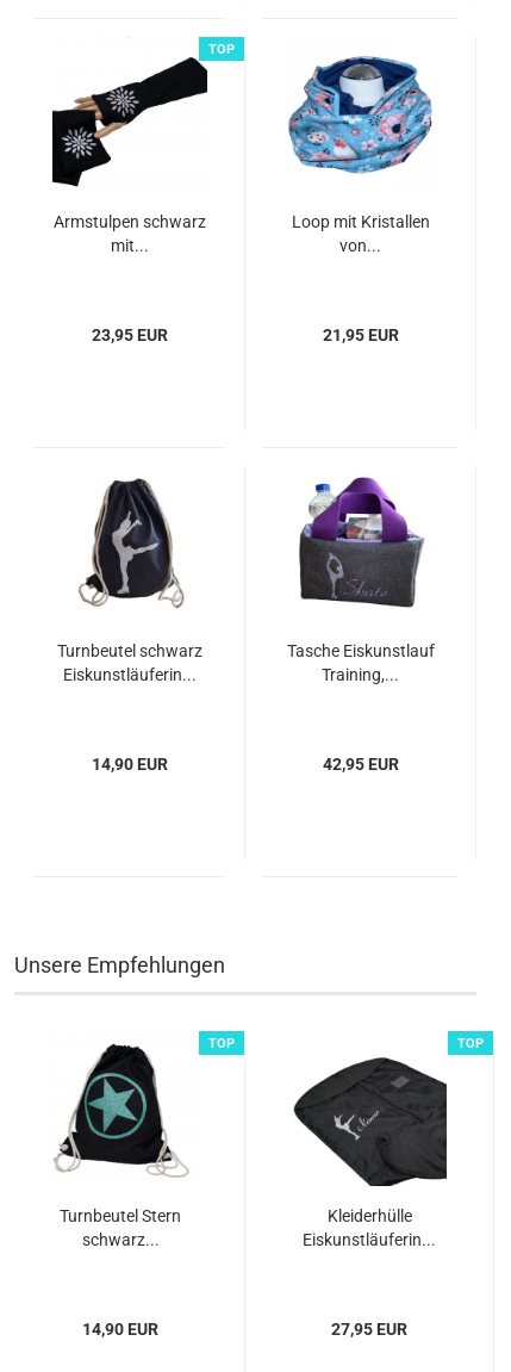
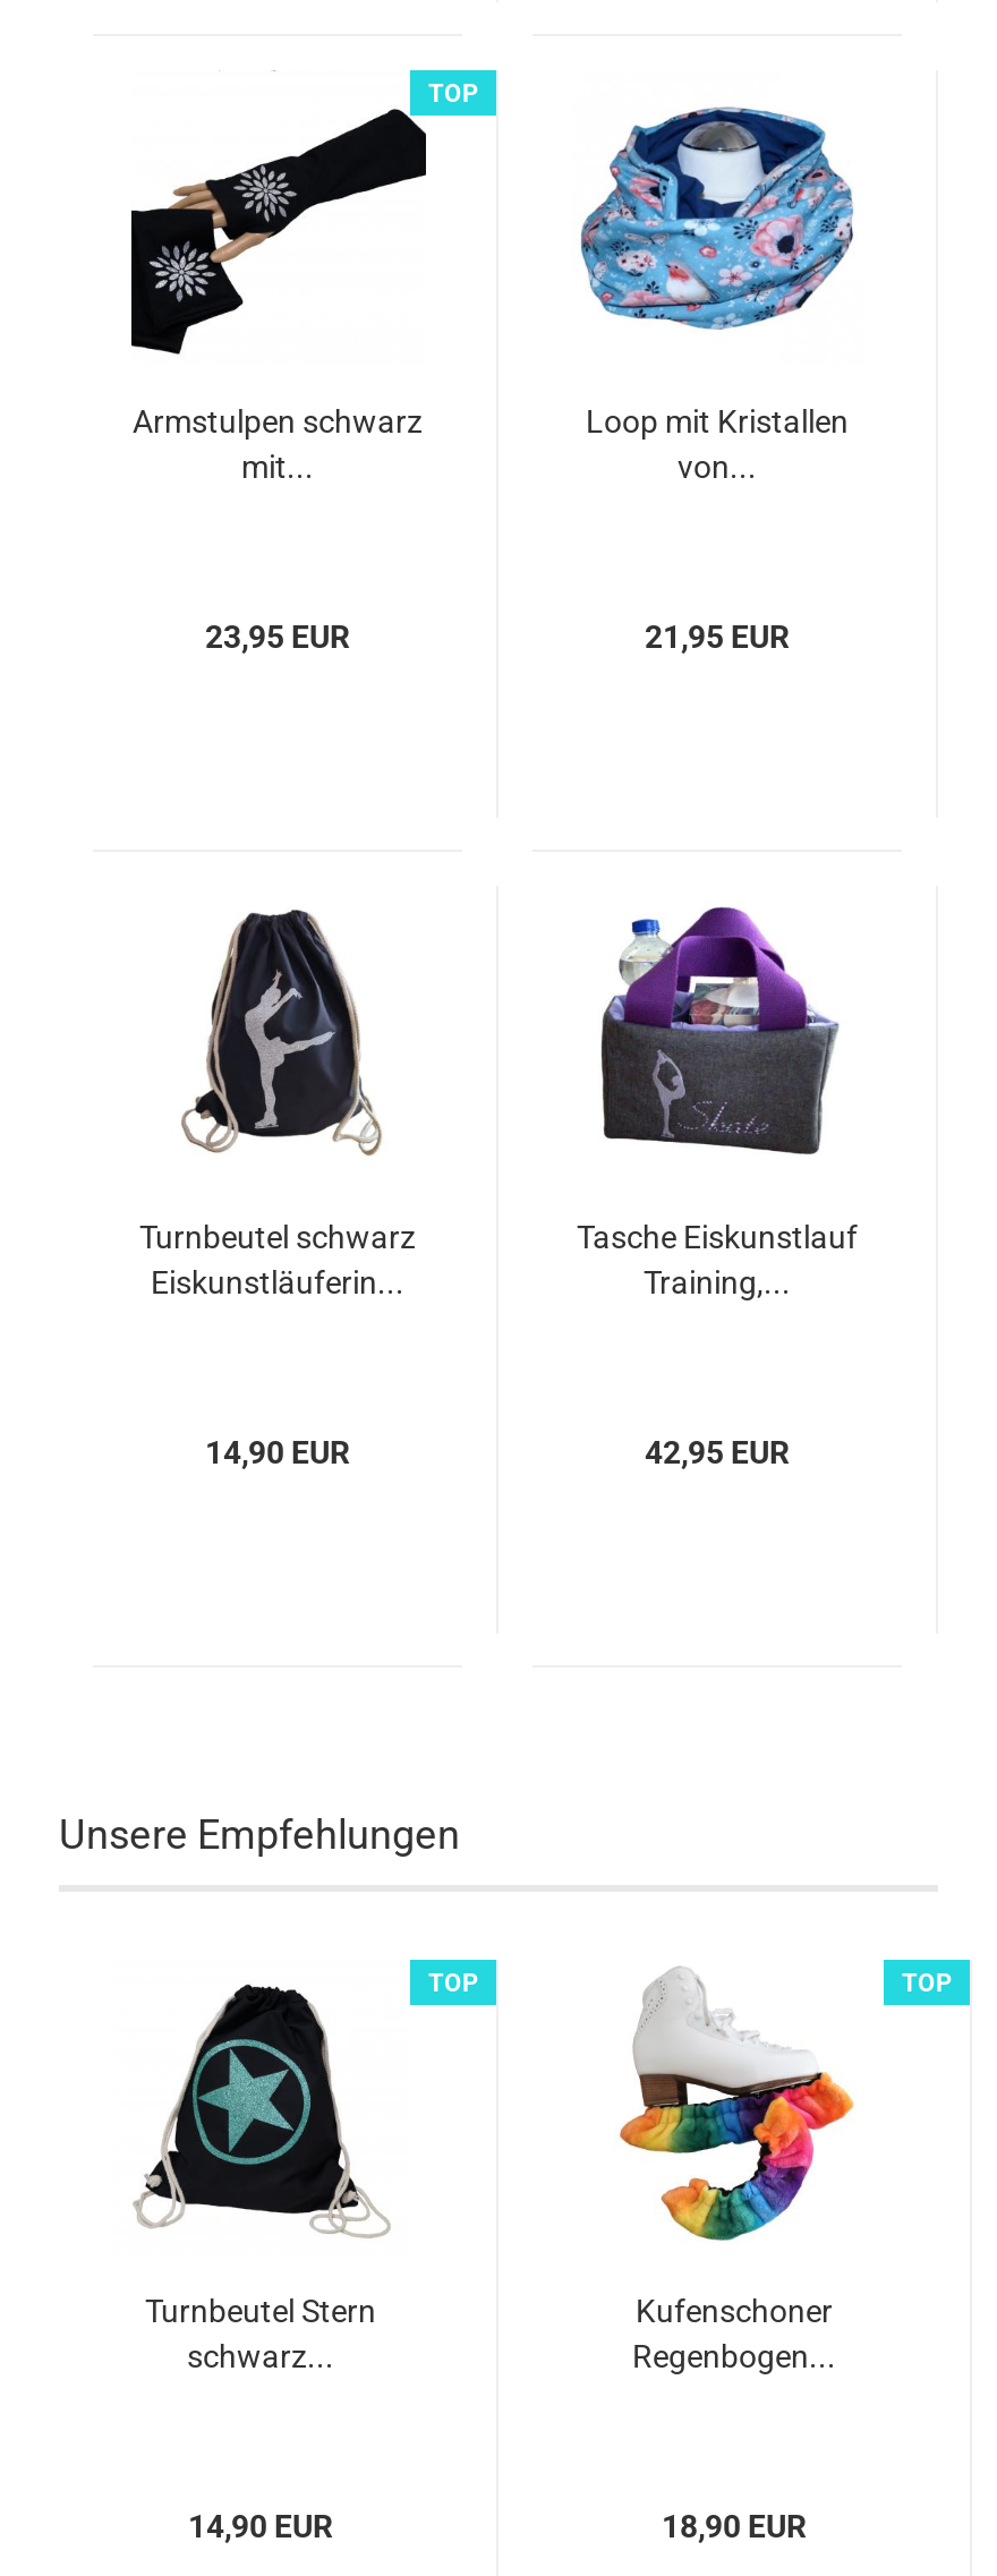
- [image]
- Kleiderhülle
- Eiskunstläuferin...
+ [image]
+ Kufenschoner
+ Regenbogen...

- 27,95 EUR
+ 18,90 EUR
